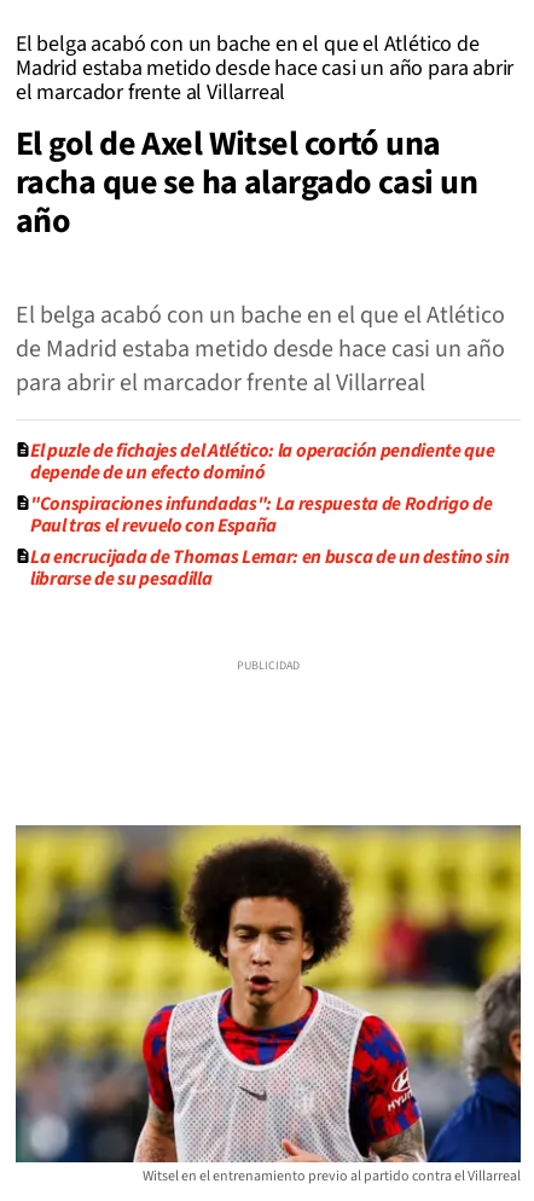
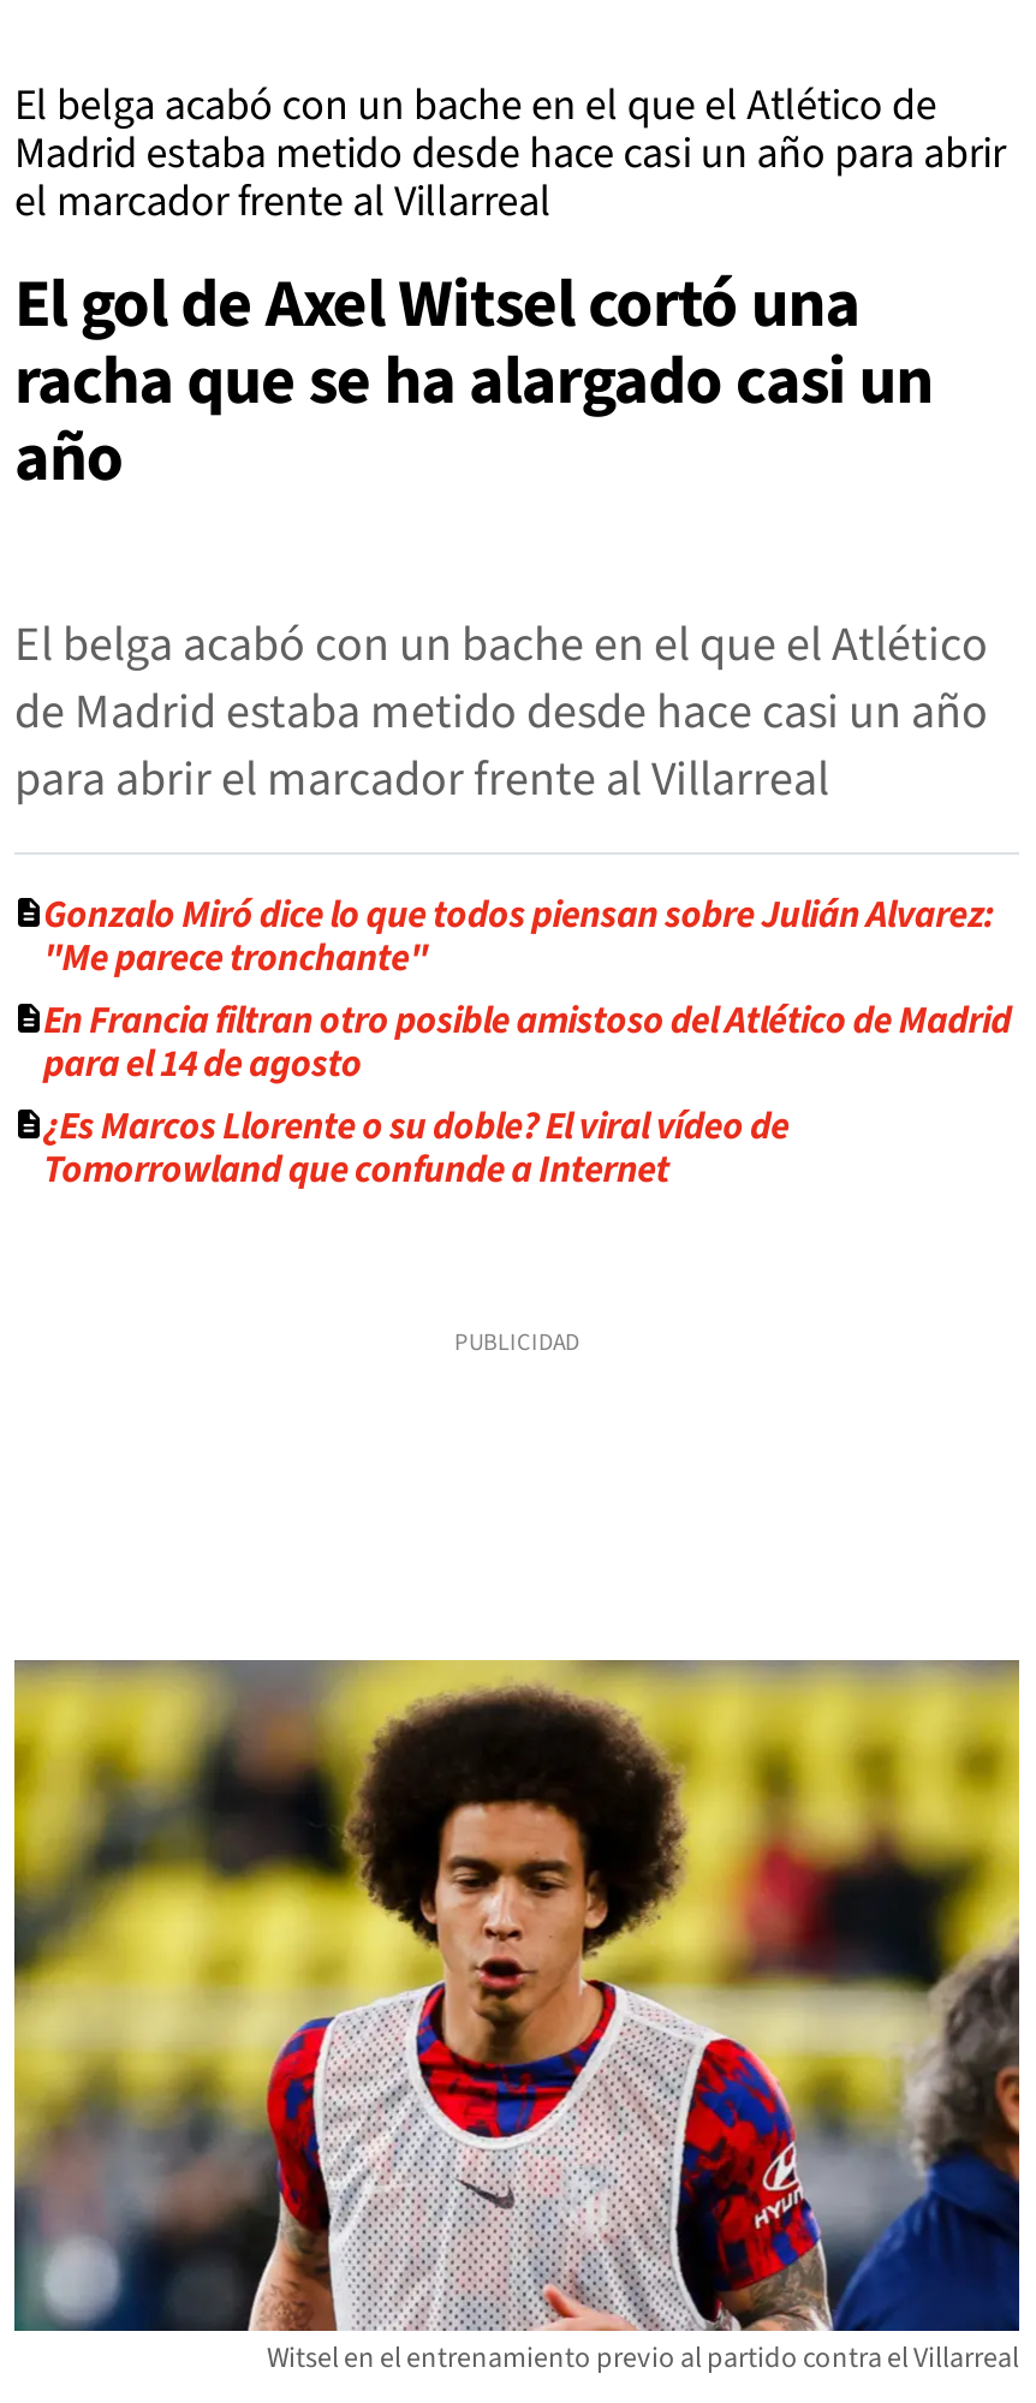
- El puzle de fichajes del Atlético: la operación pendiente que
- depende de un efecto dominó
- "Conspiraciones infundadas": La respuesta de Rodrigo de
- Paul tras el revuelo con España
- La encrucijada de Thomas Lemar: en busca de un destino sin
- librarse de su pesadilla
+ Gonzalo Miró dice lo que todos piensan sobre Julián Alvarez:
+ "Me parece tronchante"
+ En Francia filtran otro posible amistoso del Atlético de Madrid
+ para el 14 de agosto
+ ¿Es Marcos Llorente o su doble? El viral vídeo de
+ Tomorrowland que confunde a Internet
